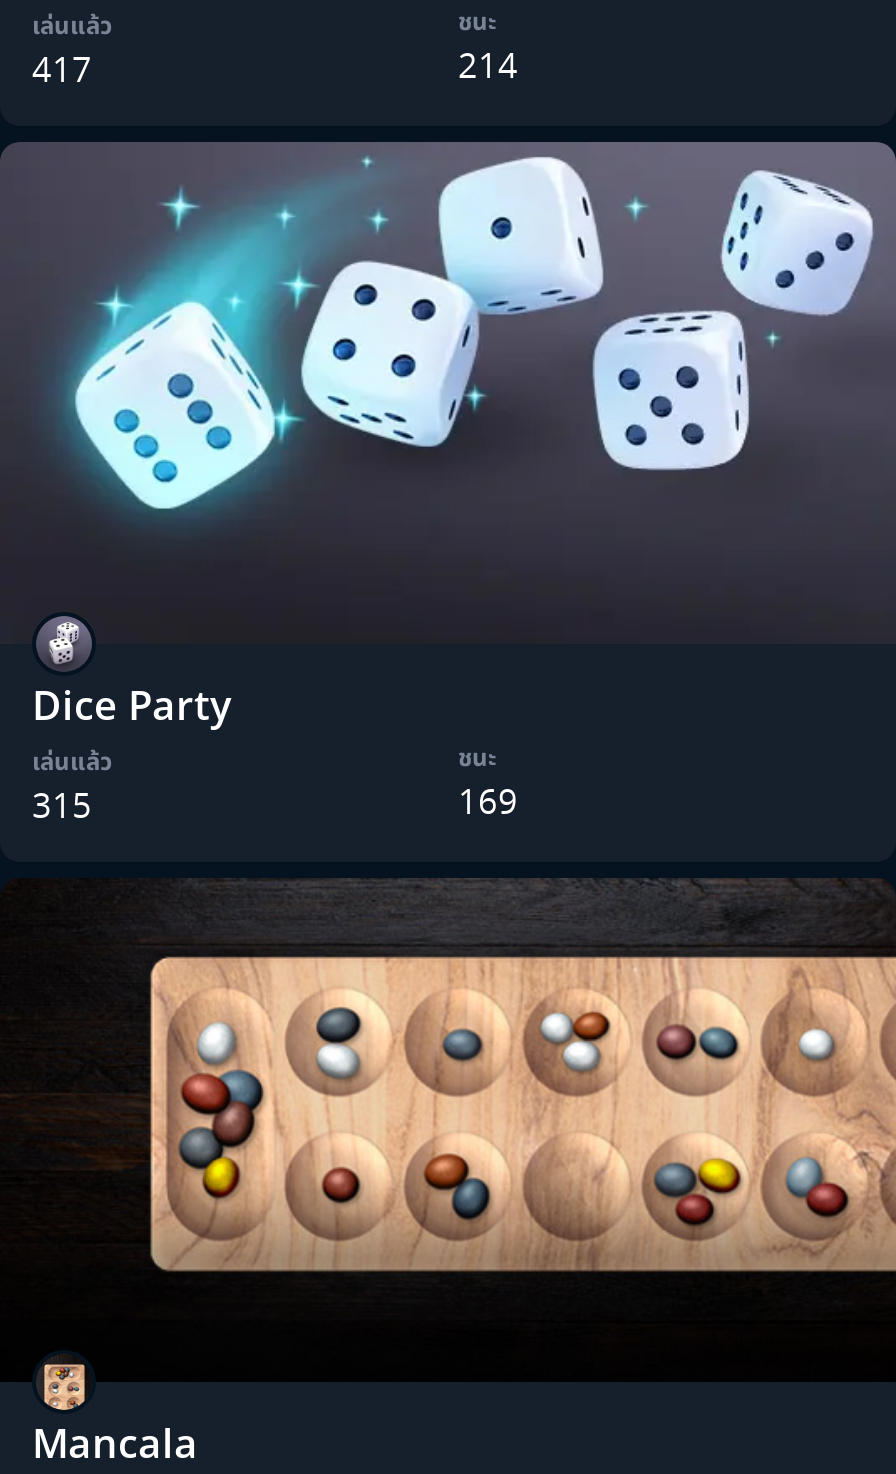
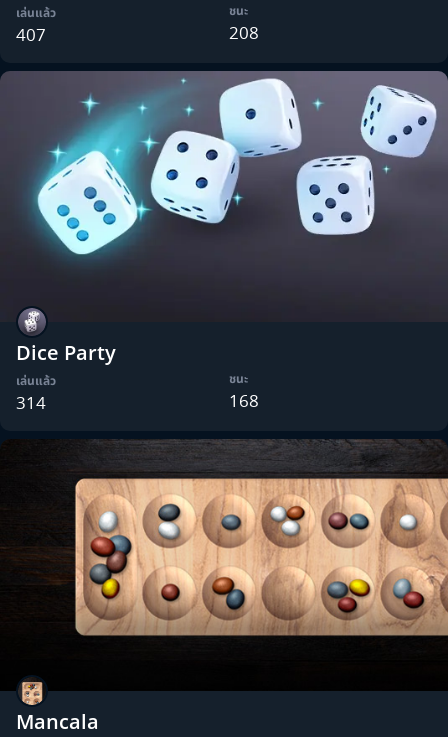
- 417
+ 407

- 214
+ 208

- 315
+ 314

- 169
+ 168
